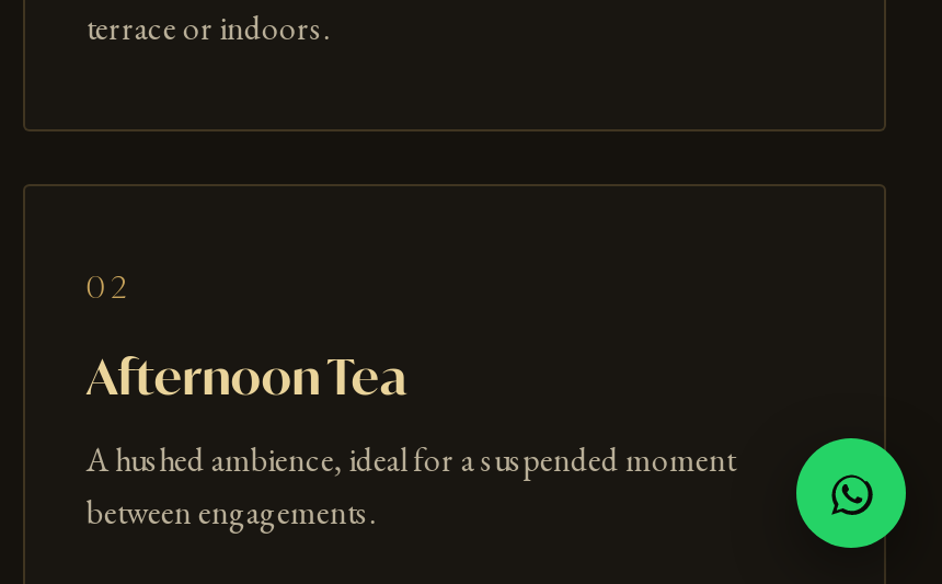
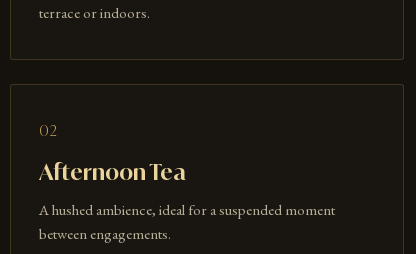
- [image]
